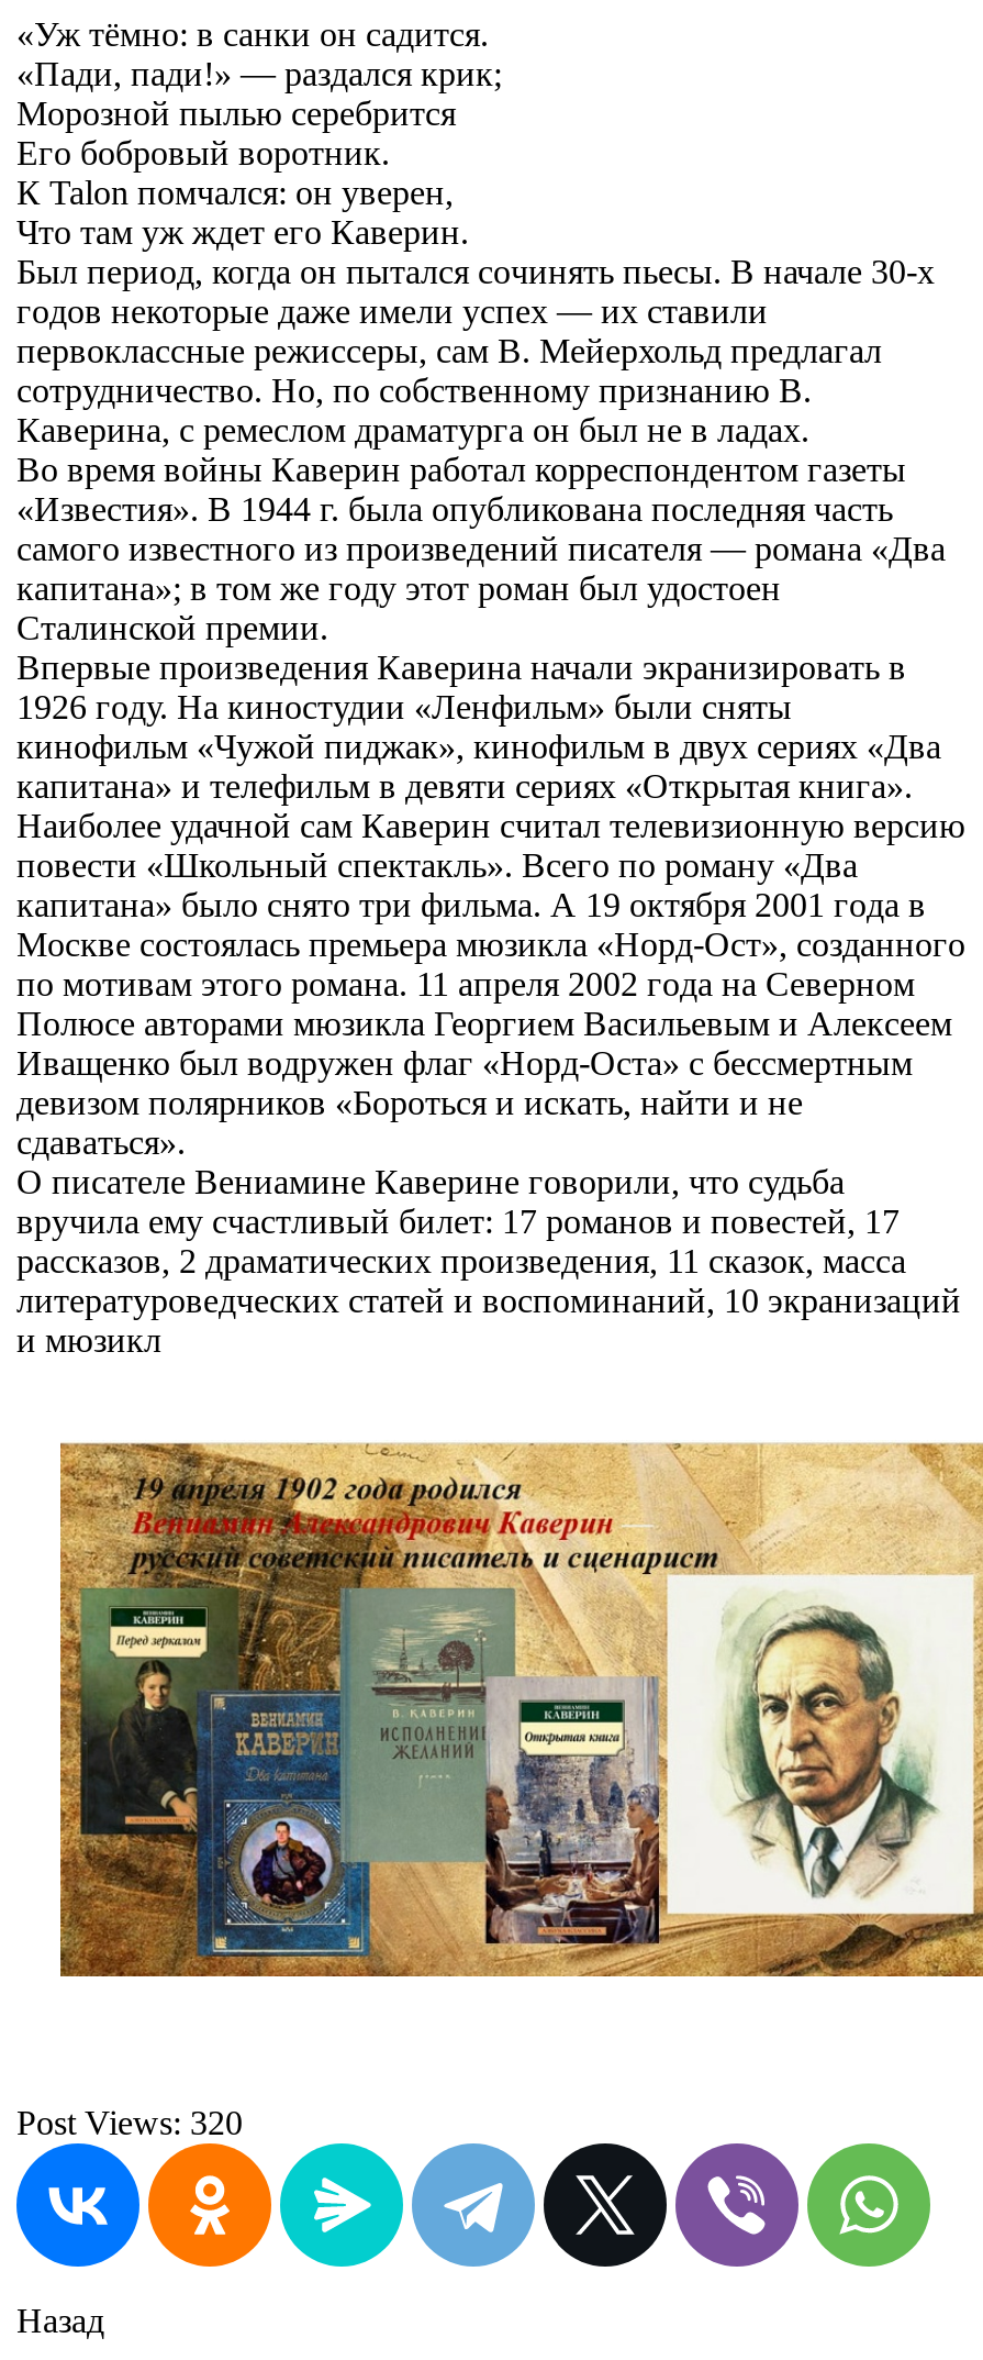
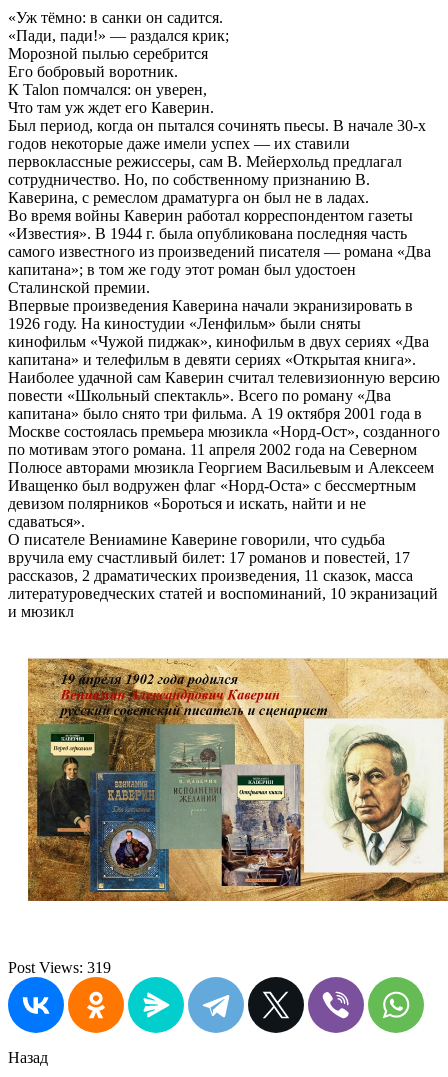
- Post Views: 320
+ Post Views: 319
